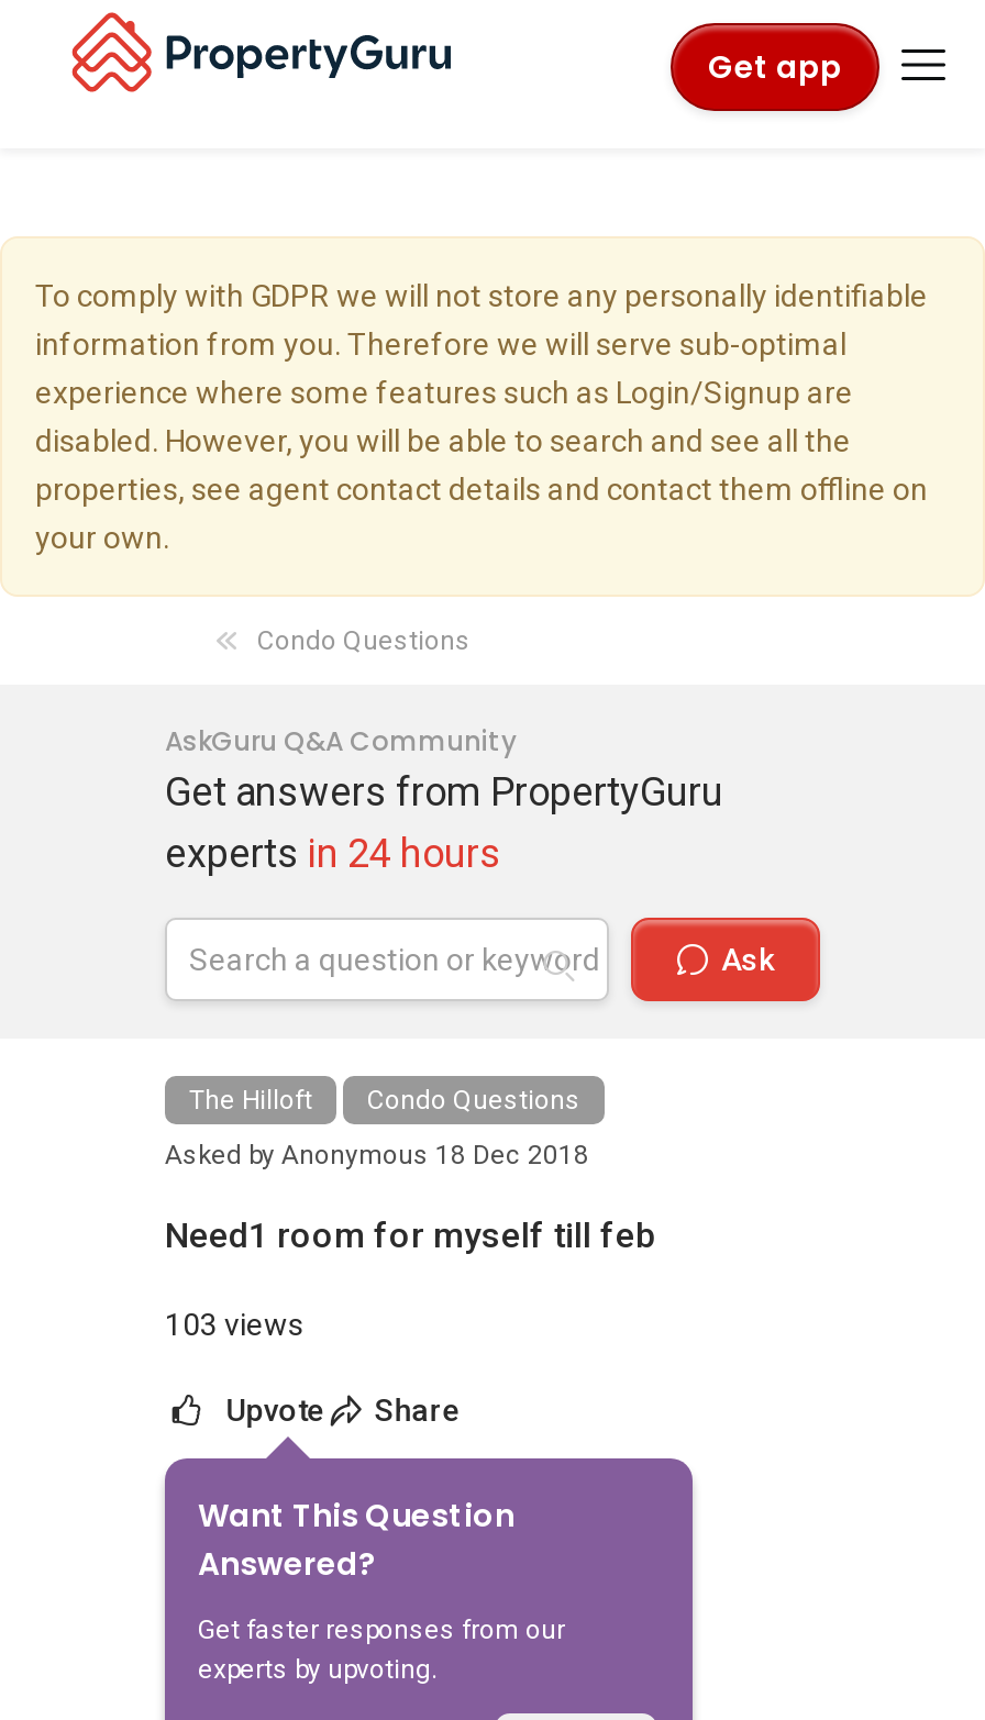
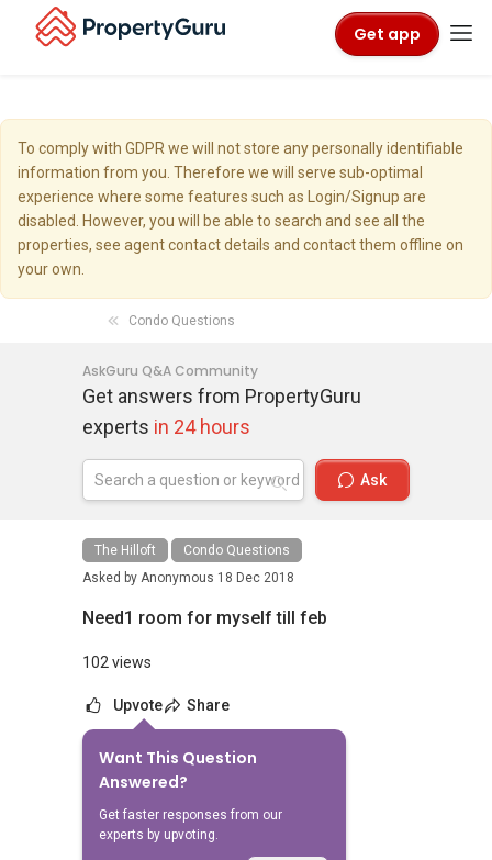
- 103 views
+ 102 views
